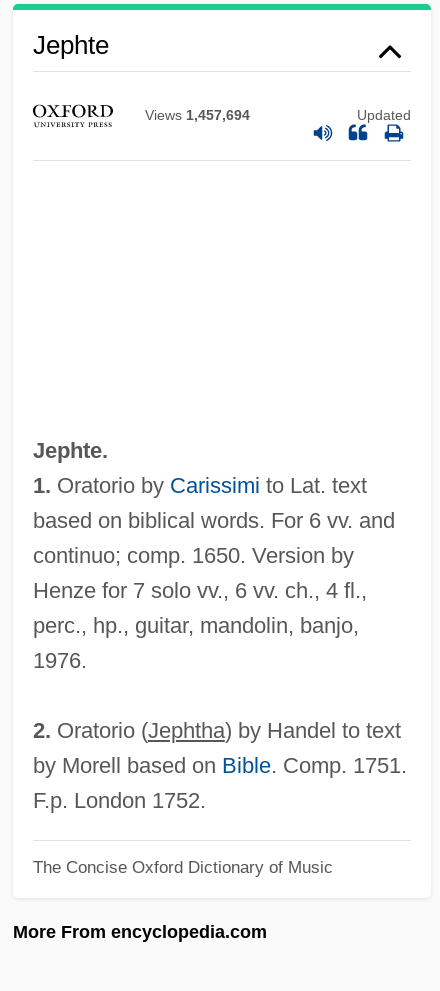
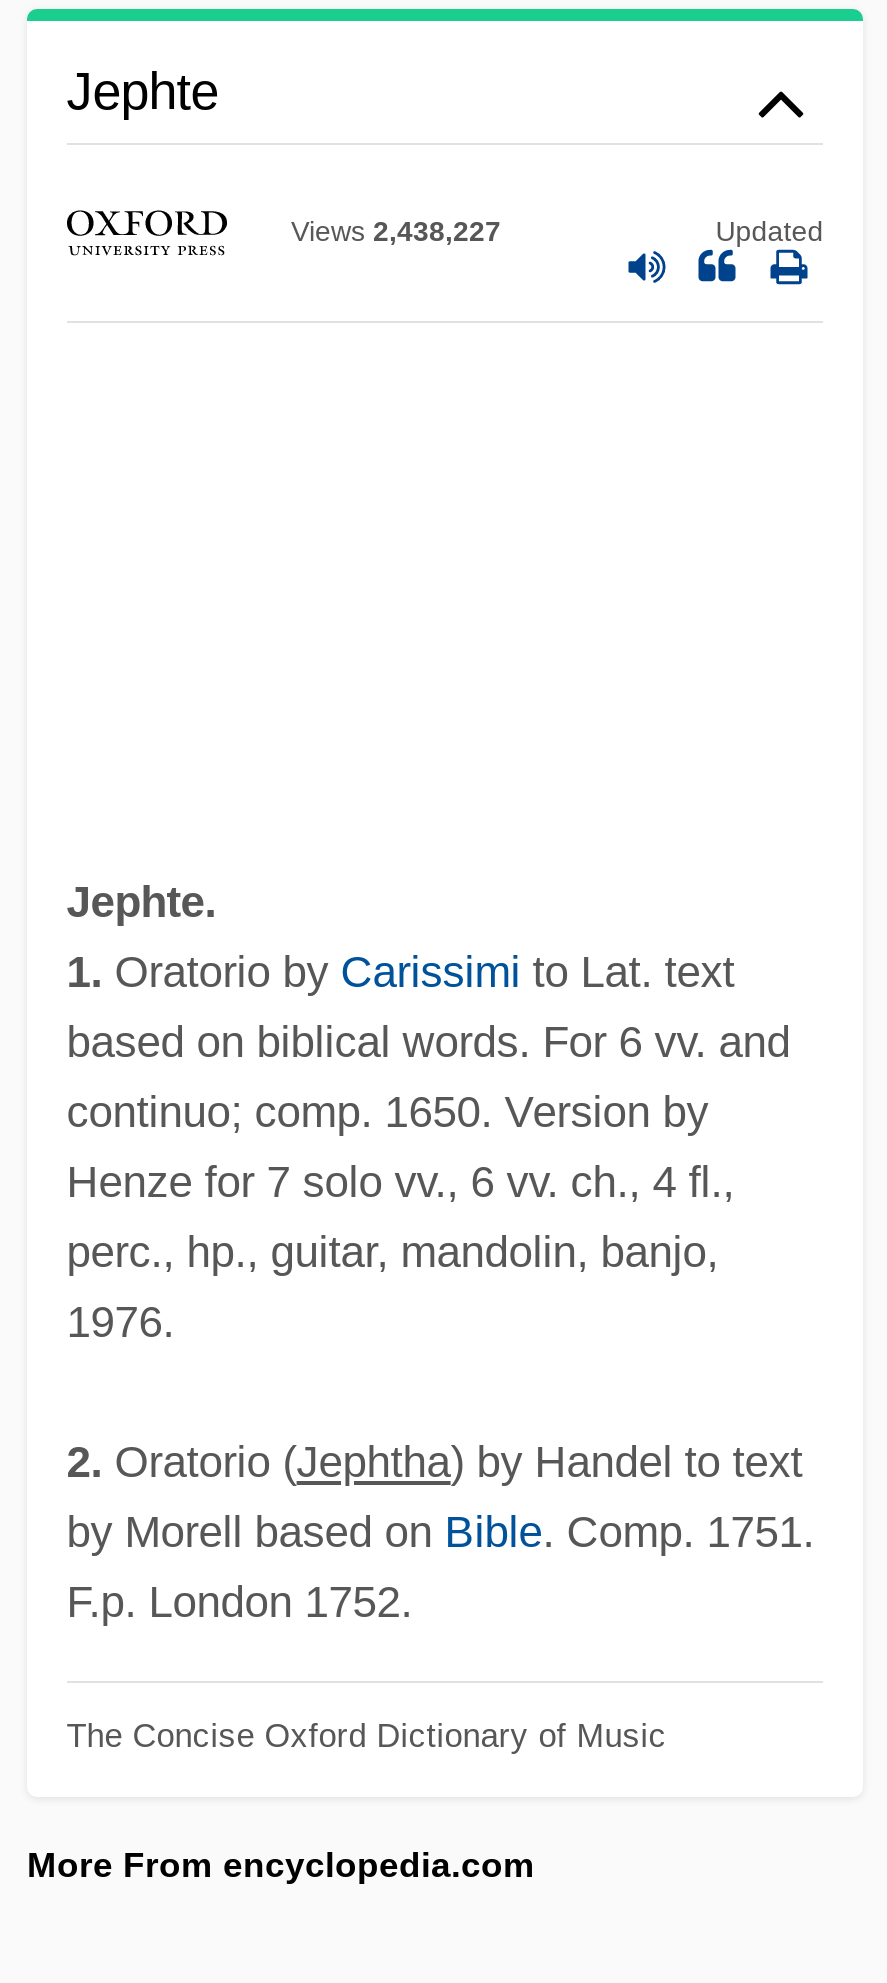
- Views 1,457,694
+ Views 2,438,227
